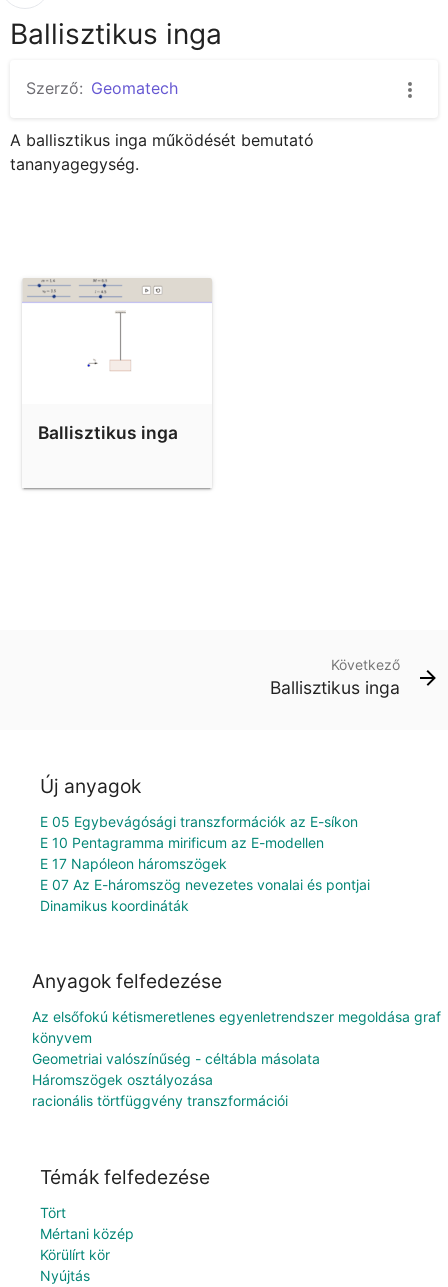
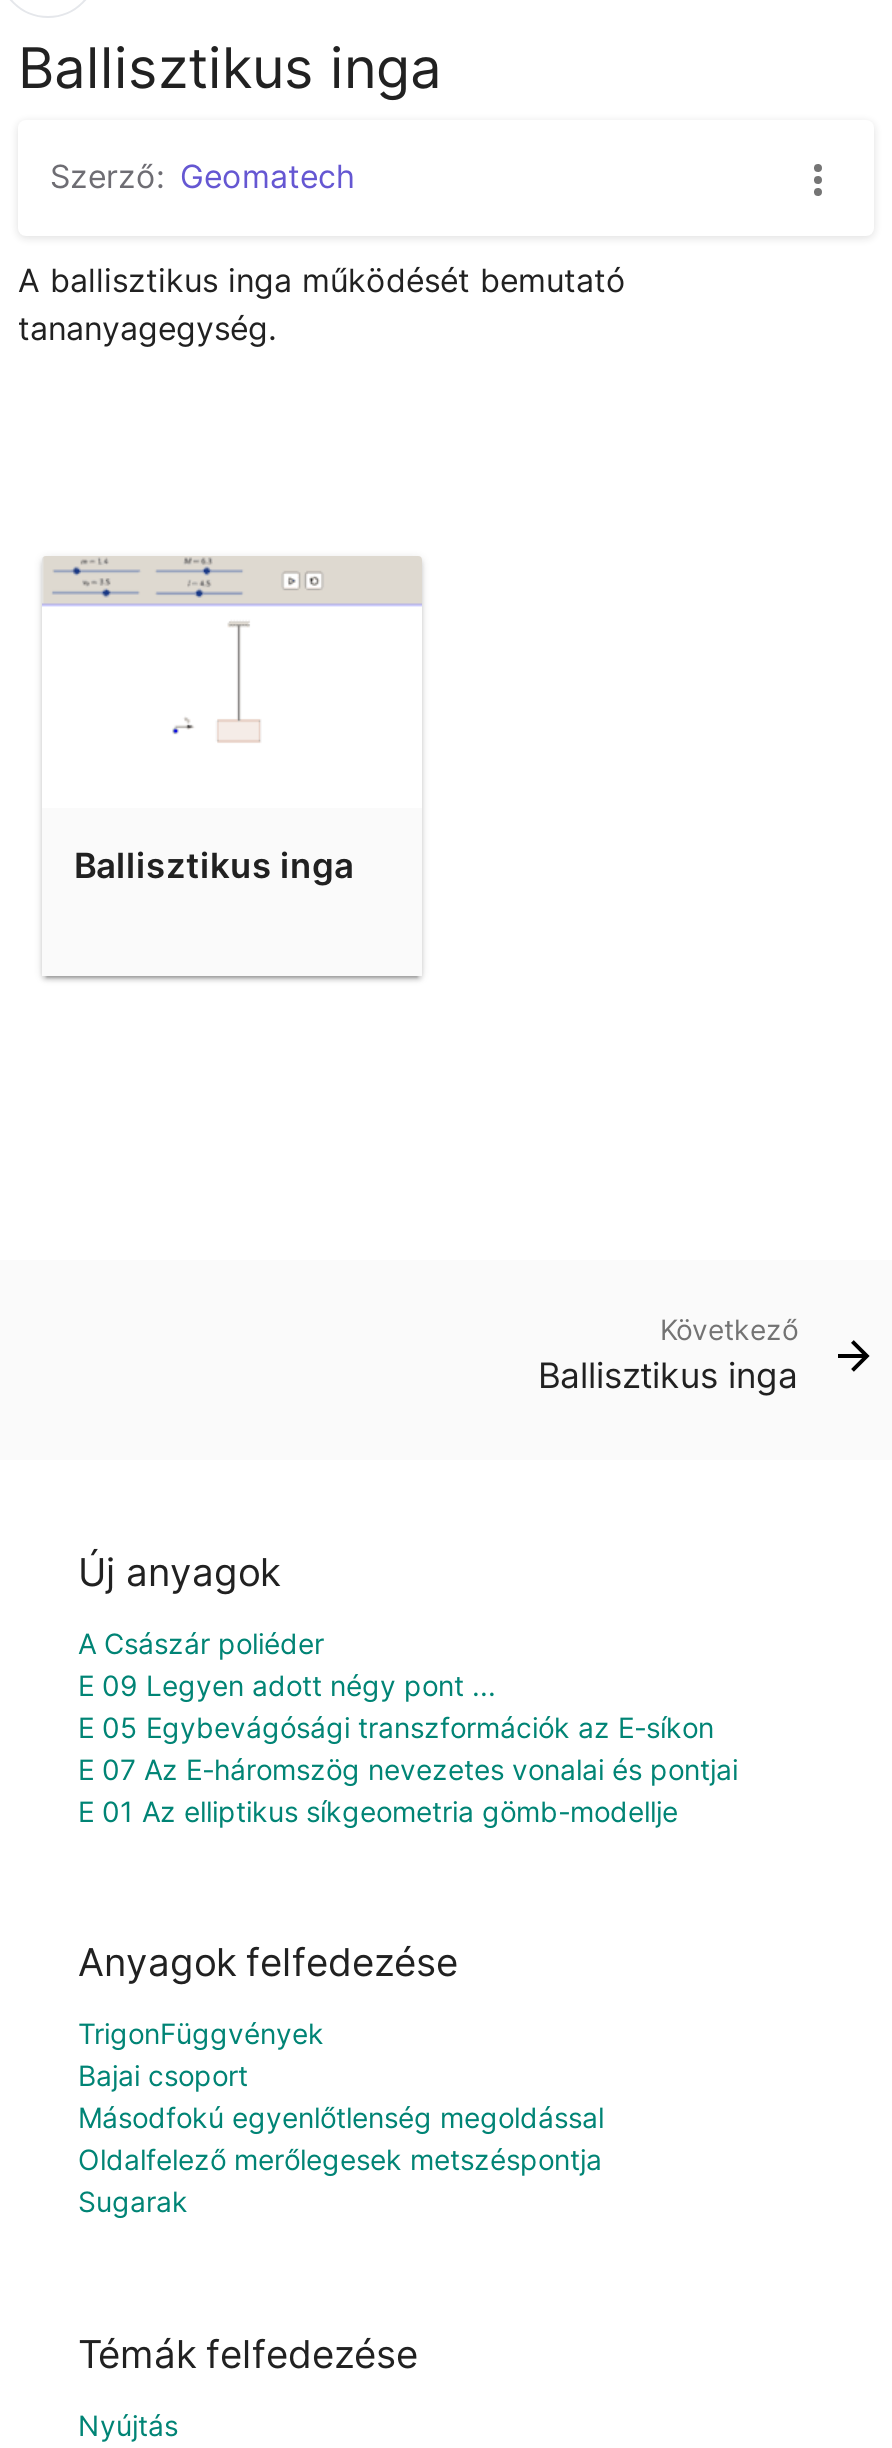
+ A Császár poliéder
+ E 09 Legyen adott négy pont ...

moved down: E 05 Egybevágósági transzformációk az E-síkon

- E 10 Pentagramma mirificum az E-modellen
- E 17 Napóleon háromszögek

- Dinamikus koordináták
+ E 01 Az elliptikus síkgeometria gömb-modellje

- Az elsőfokú kétismeretlenes egyenletrendszer megoldása graf
- könyvem
- Geometriai valószínűség - céltábla másolata
- Háromszögek osztályozása
- racionális törtfüggvény transzformációi
+ TrigonFüggvények
+ Bajai csoport
+ Másodfokú egyenlőtlenség megoldással
+ Oldalfelező merőlegesek metszéspontja
+ Sugarak

- Tört
- Mértani közép
- Körülírt kör
